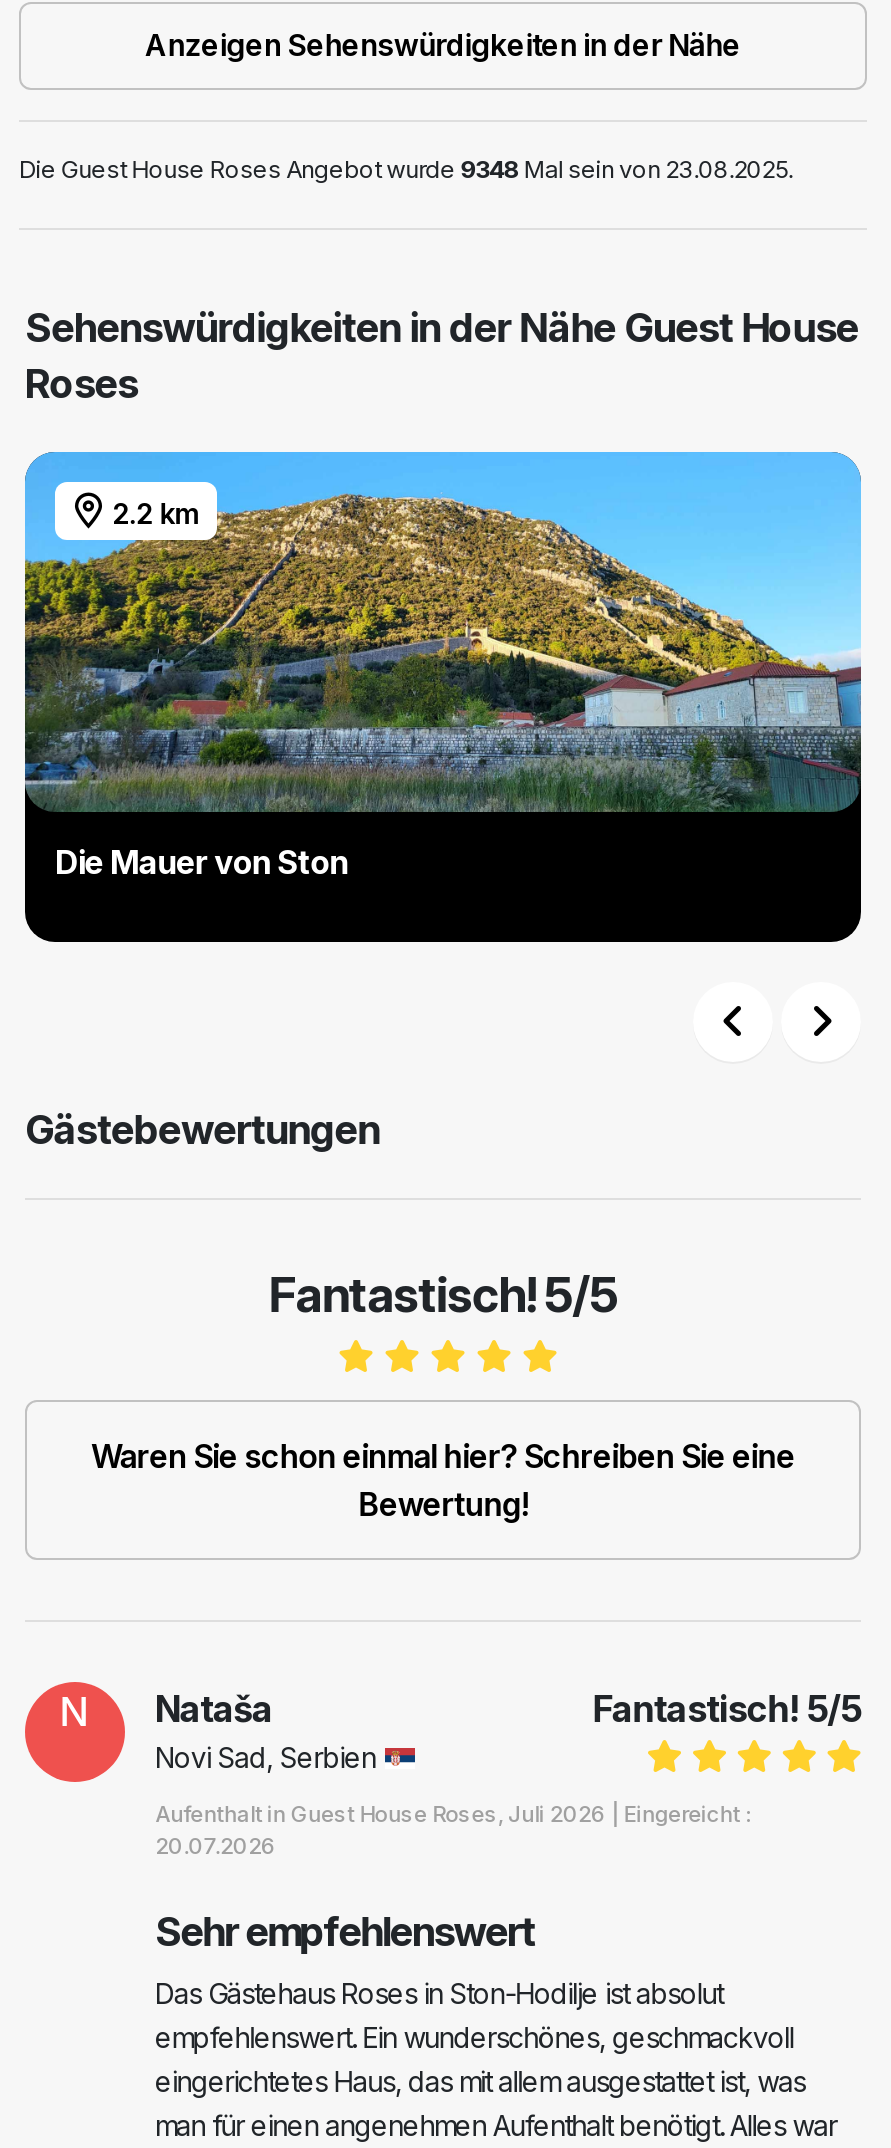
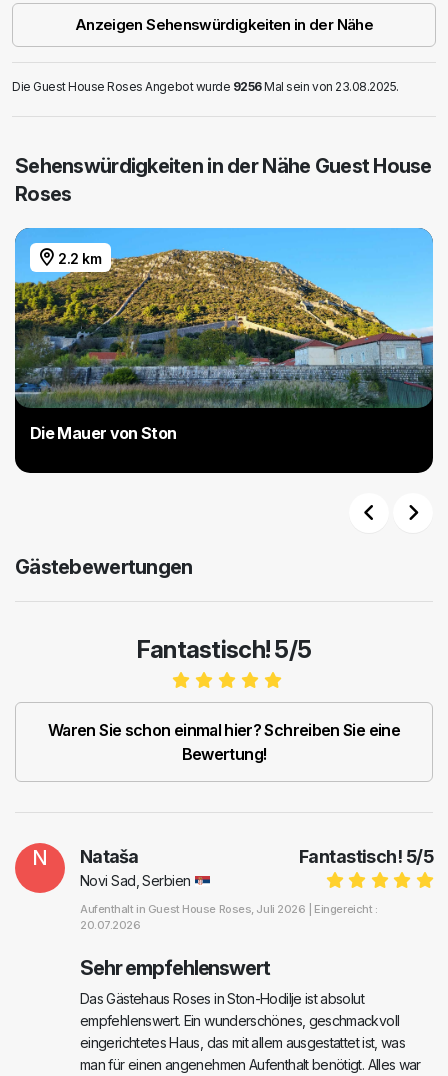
- Die Guest House Roses Angebot wurde 9348 Mal sein von 23.08.2025.
+ Die Guest House Roses Angebot wurde 9256 Mal sein von 23.08.2025.
